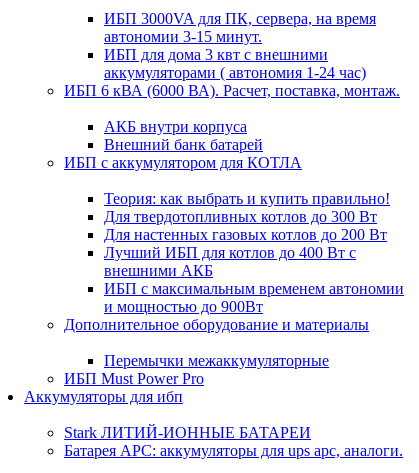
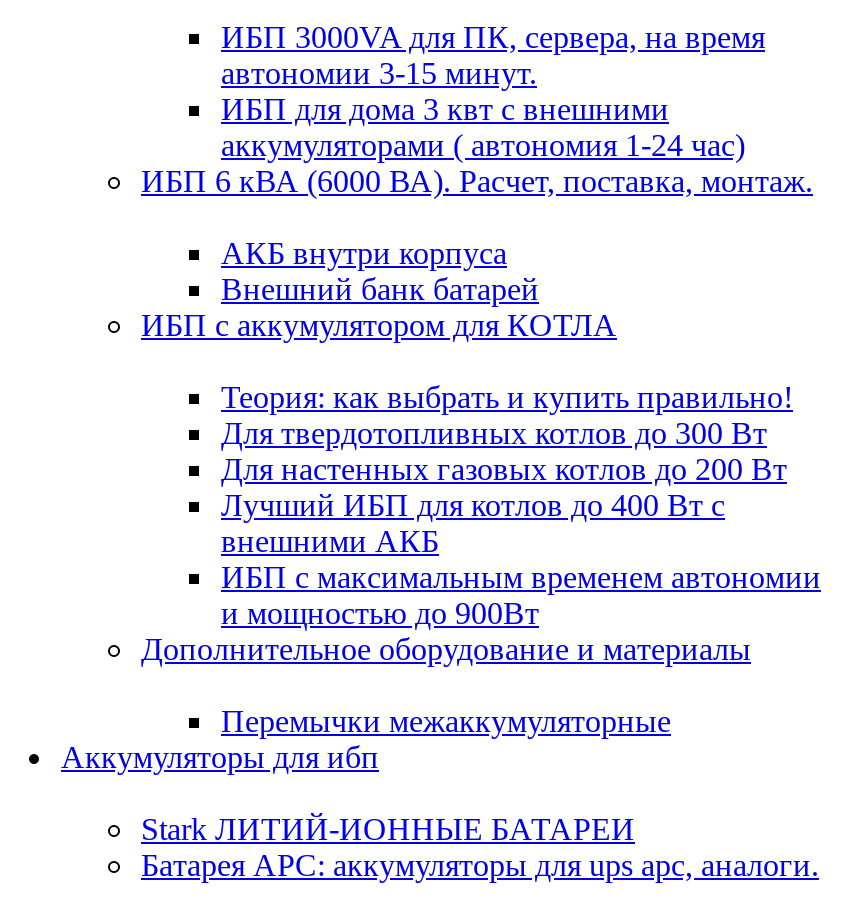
- ИБП Must Power Pro
